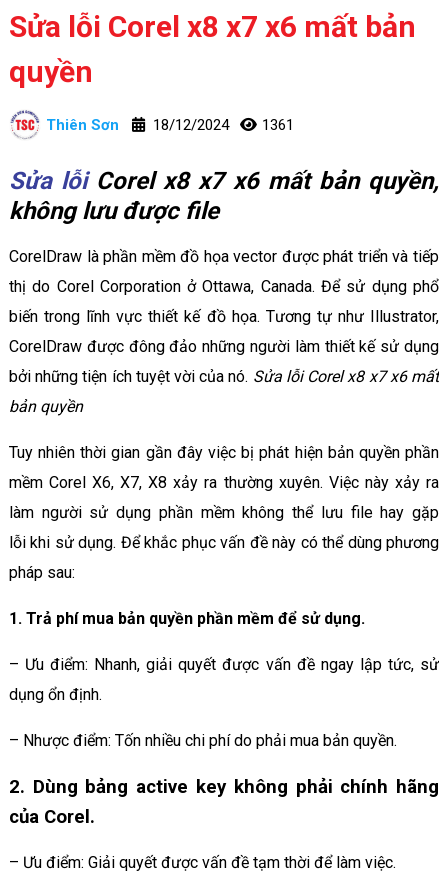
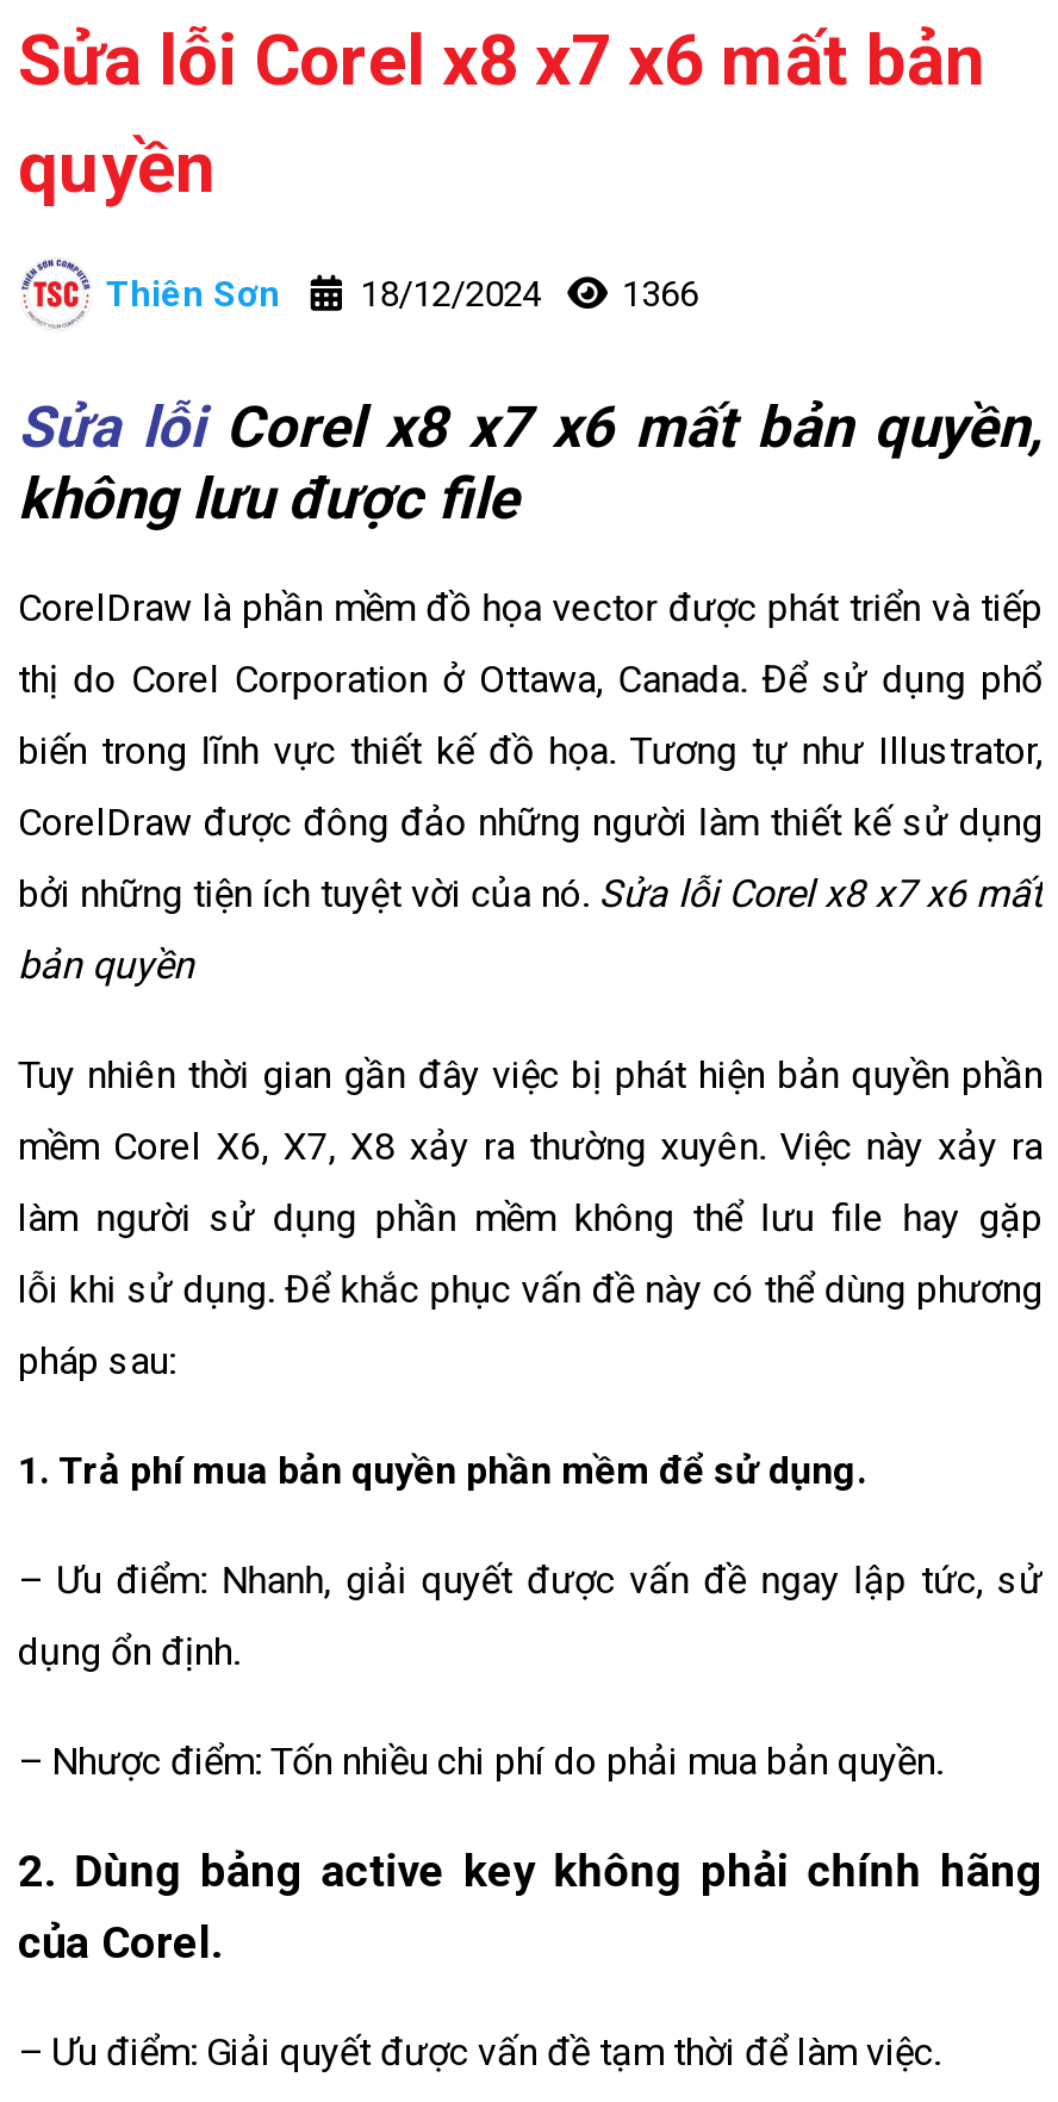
- Thiên Sơn 18/12/2024 1361
+ Thiên Sơn 18/12/2024 1366
